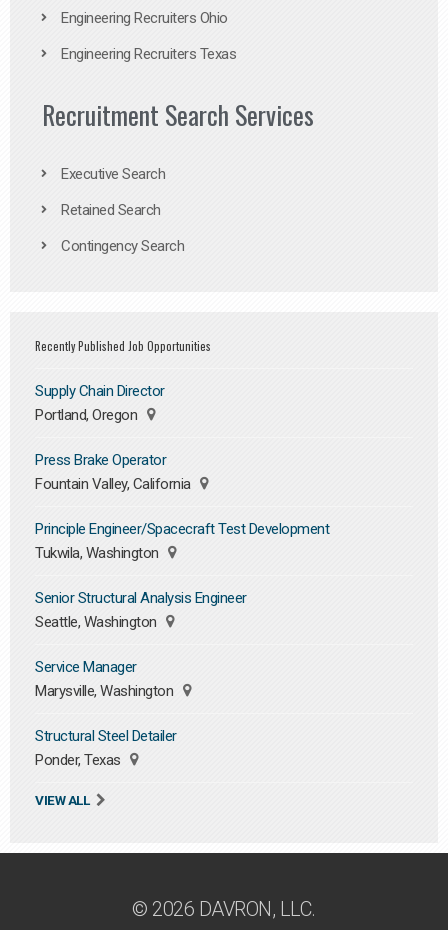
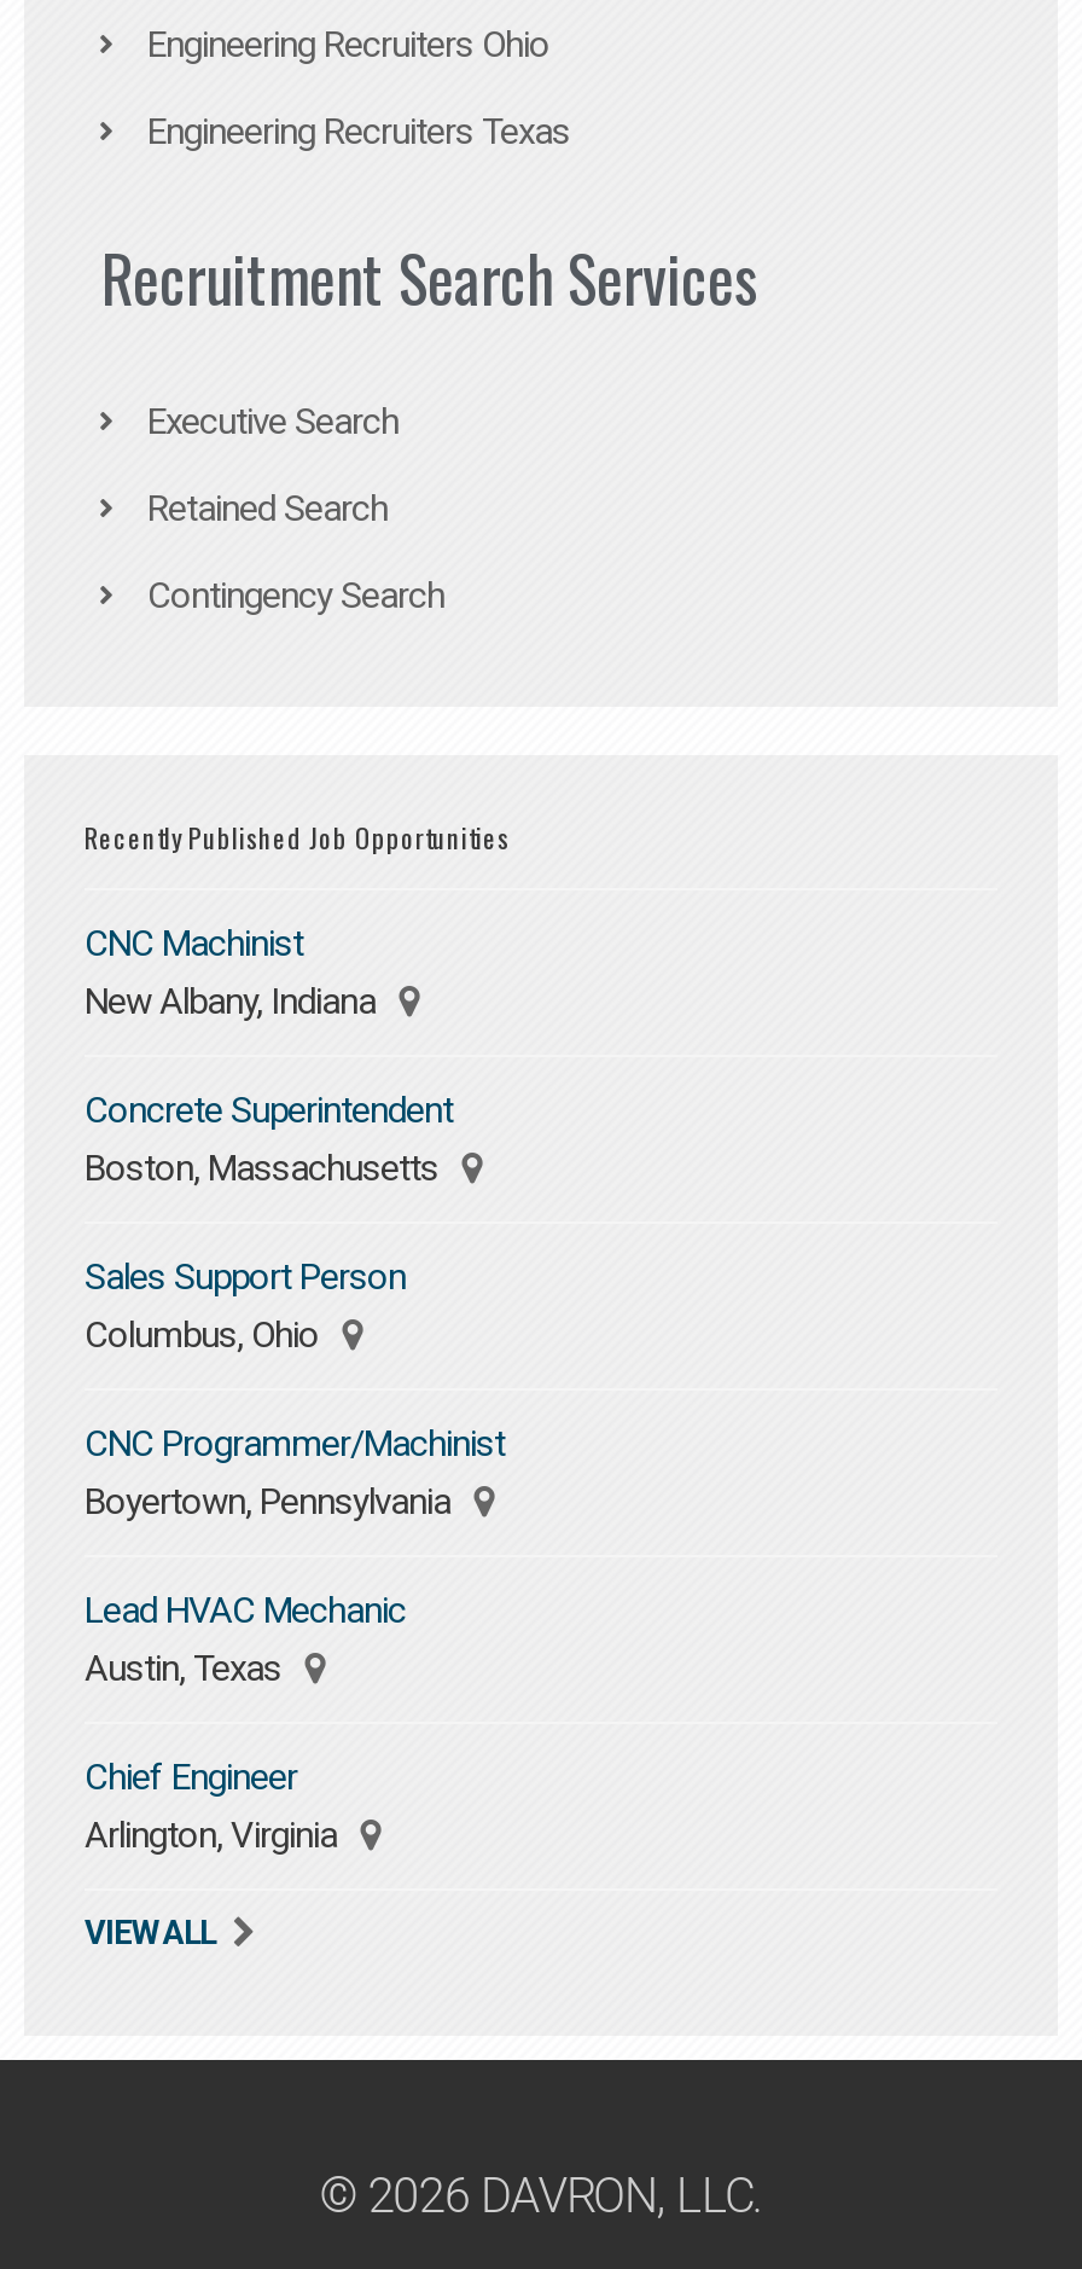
- Supply Chain Director
- Portland, Oregon
+ CNC Machinist
+ New Albany, Indiana

- Press Brake Operator
- Fountain Valley, California
+ Concrete Superintendent
+ Boston, Massachusetts

- Principle Engineer/Spacecraft Test Development
- Tukwila, Washington
+ Sales Support Person
+ Columbus, Ohio

- Senior Structural Analysis Engineer
- Seattle, Washington
+ CNC Programmer/Machinist
+ Boyertown, Pennsylvania

- Service Manager
- Marysville, Washington
+ Lead HVAC Mechanic
+ Austin, Texas

- Structural Steel Detailer
- Ponder, Texas
+ Chief Engineer
+ Arlington, Virginia
